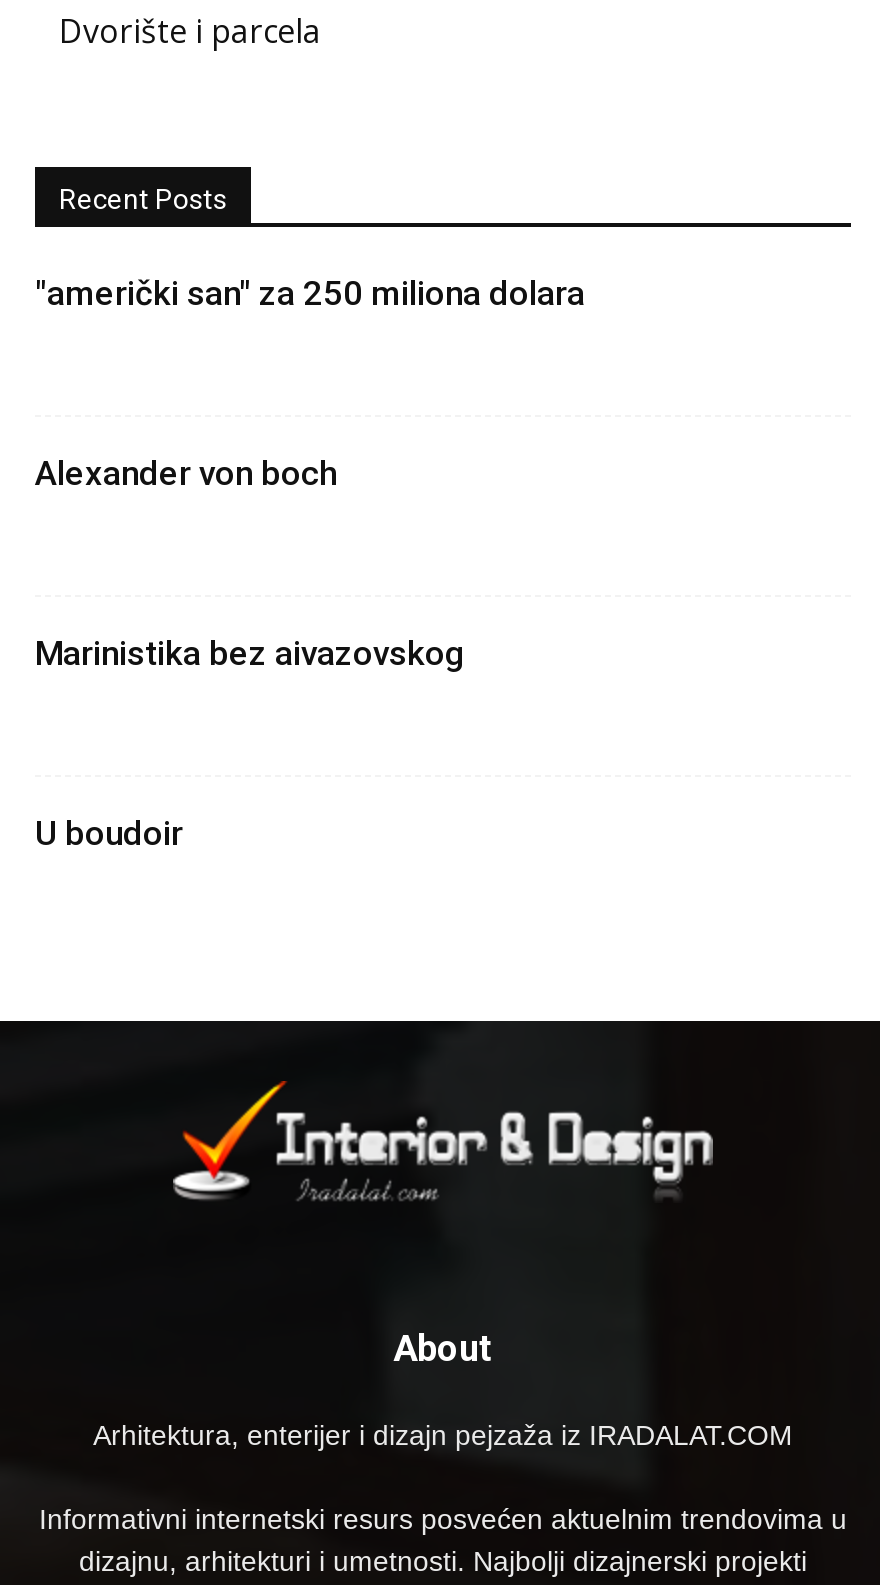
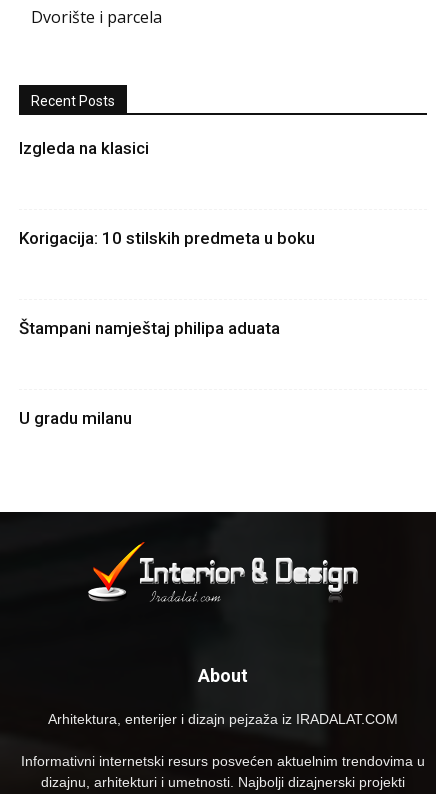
- "američki san" za 250 miliona dolara
+ Izgleda na klasici

- Alexander von boch
+ Korigacija: 10 stilskih predmeta u boku

- Marinistika bez aivazovskog
+ Štampani namještaj philipa aduata

- U boudoir
+ U gradu milanu
